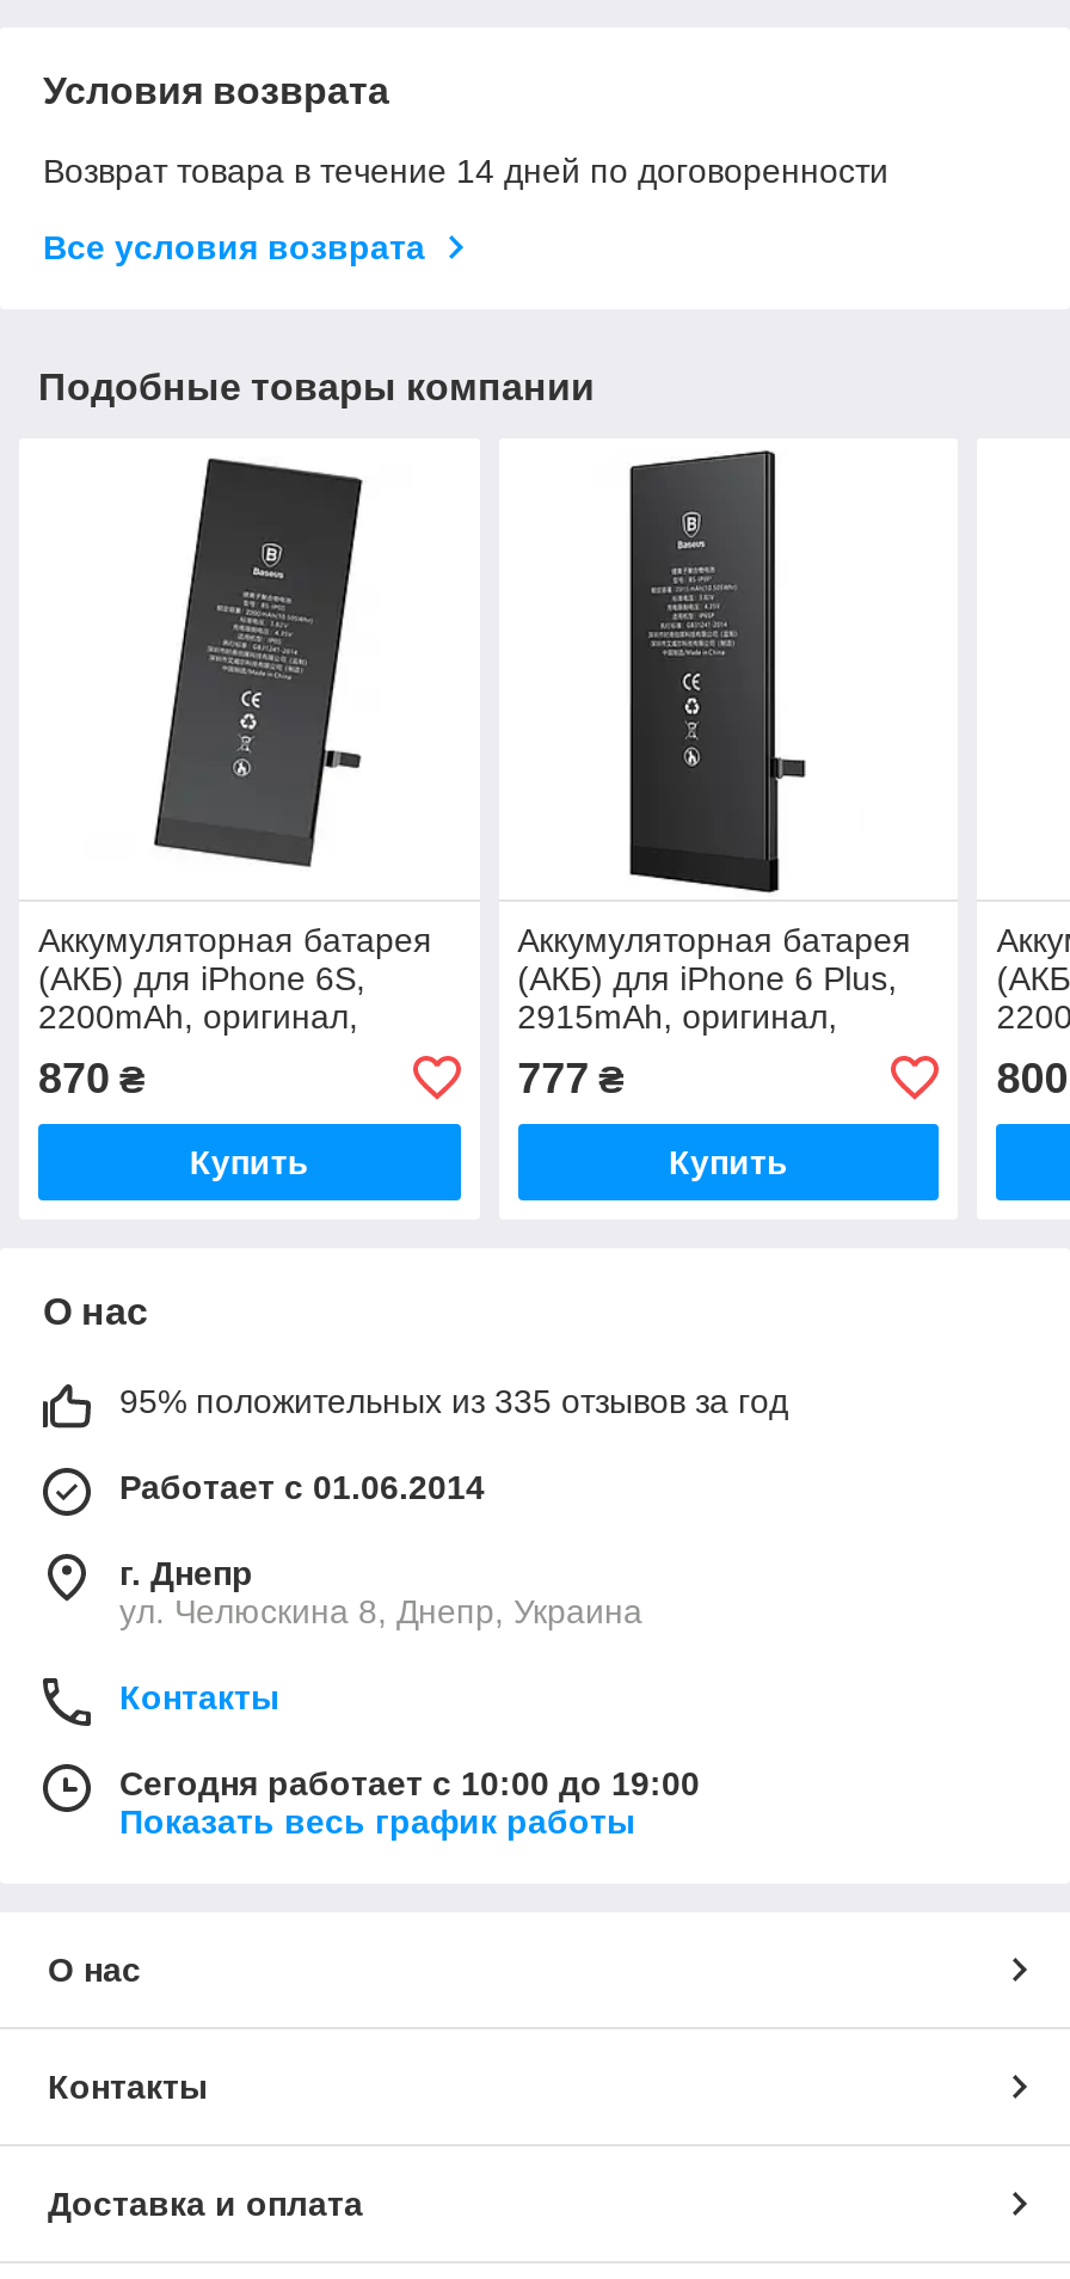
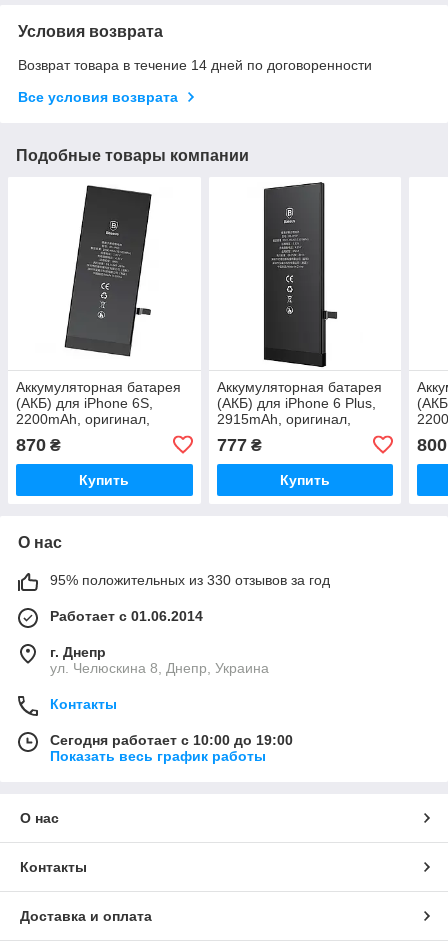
- 95% положительных из 335 отзывов за год
+ 95% положительных из 330 отзывов за год
